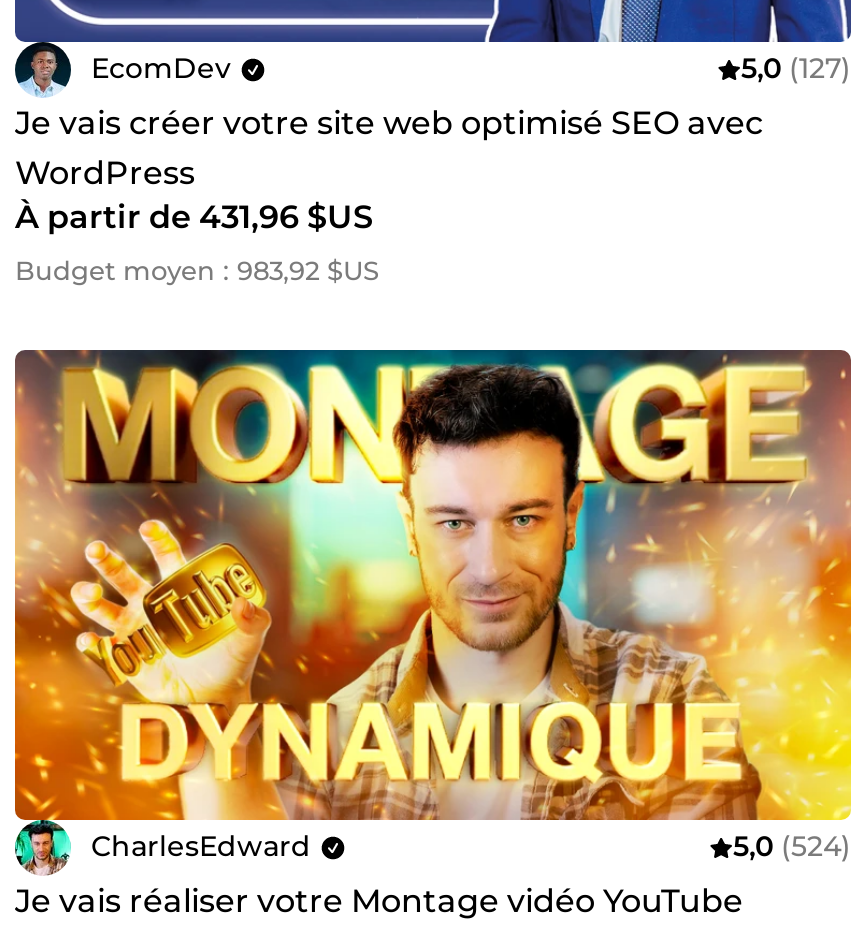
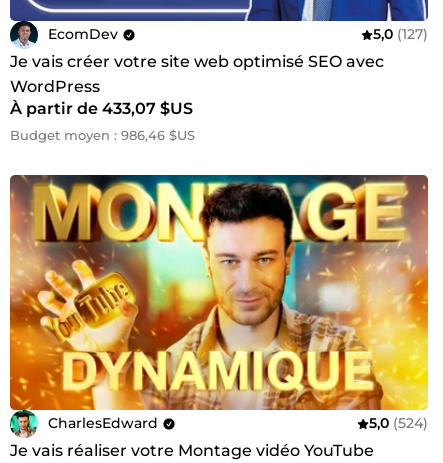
- À partir de 431,96 $US
+ À partir de 433,07 $US

- Budget moyen : 983,92 $US
+ Budget moyen : 986,46 $US
